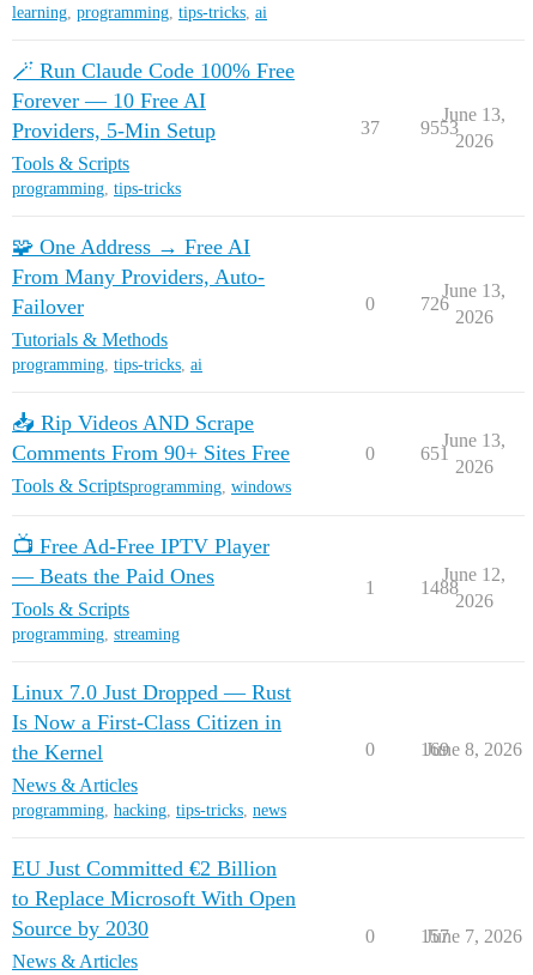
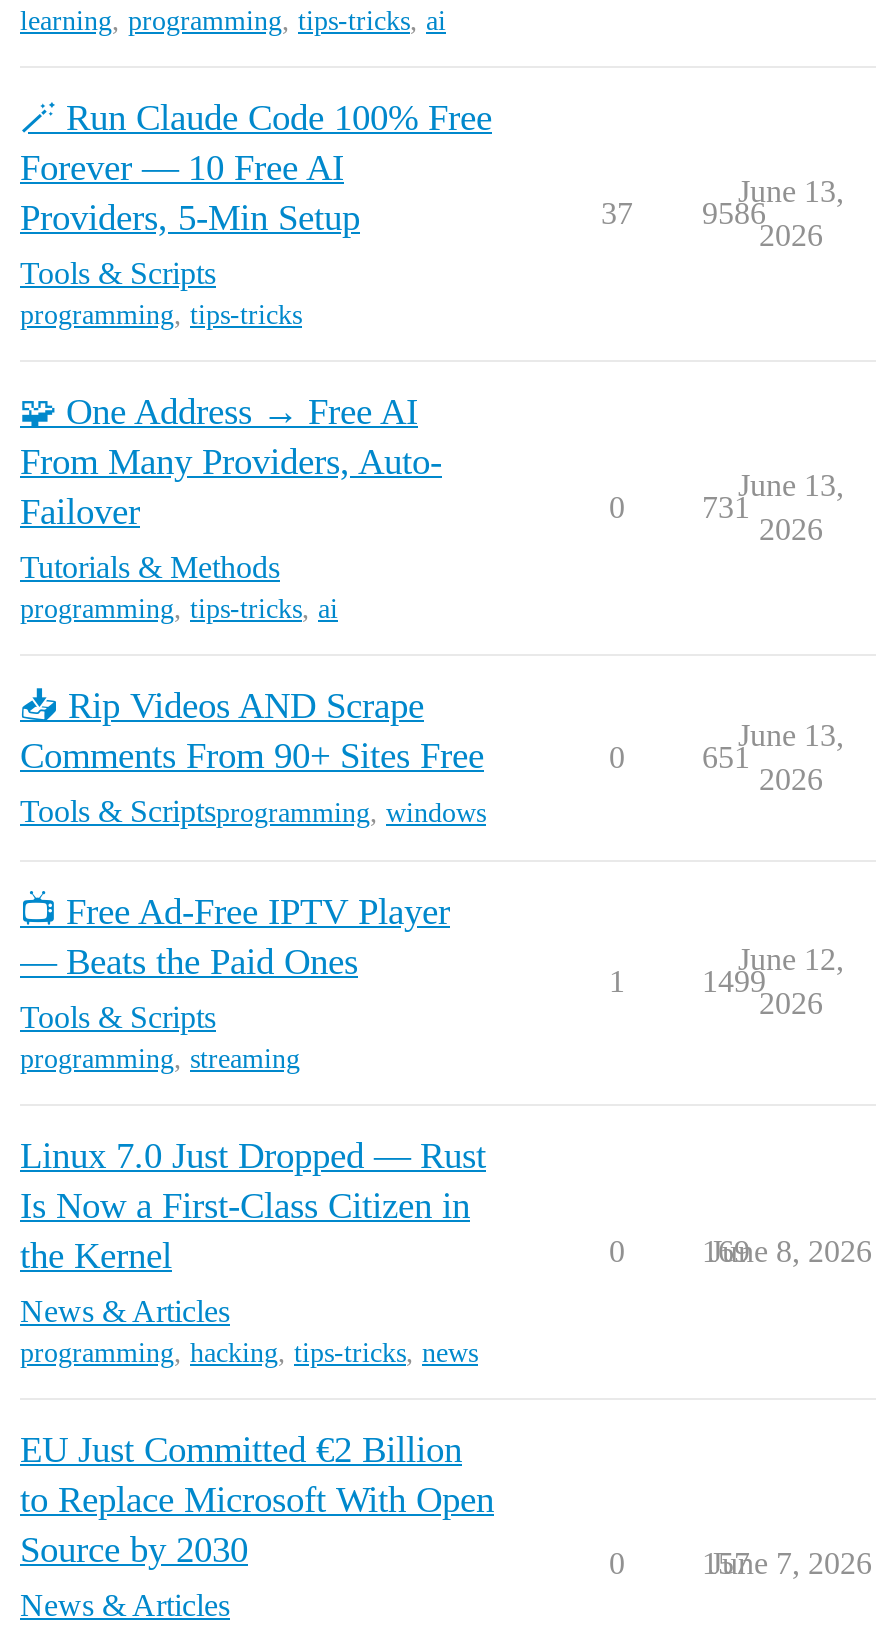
- 9553
+ 9586

- 726
+ 731

- 1488
+ 1499
